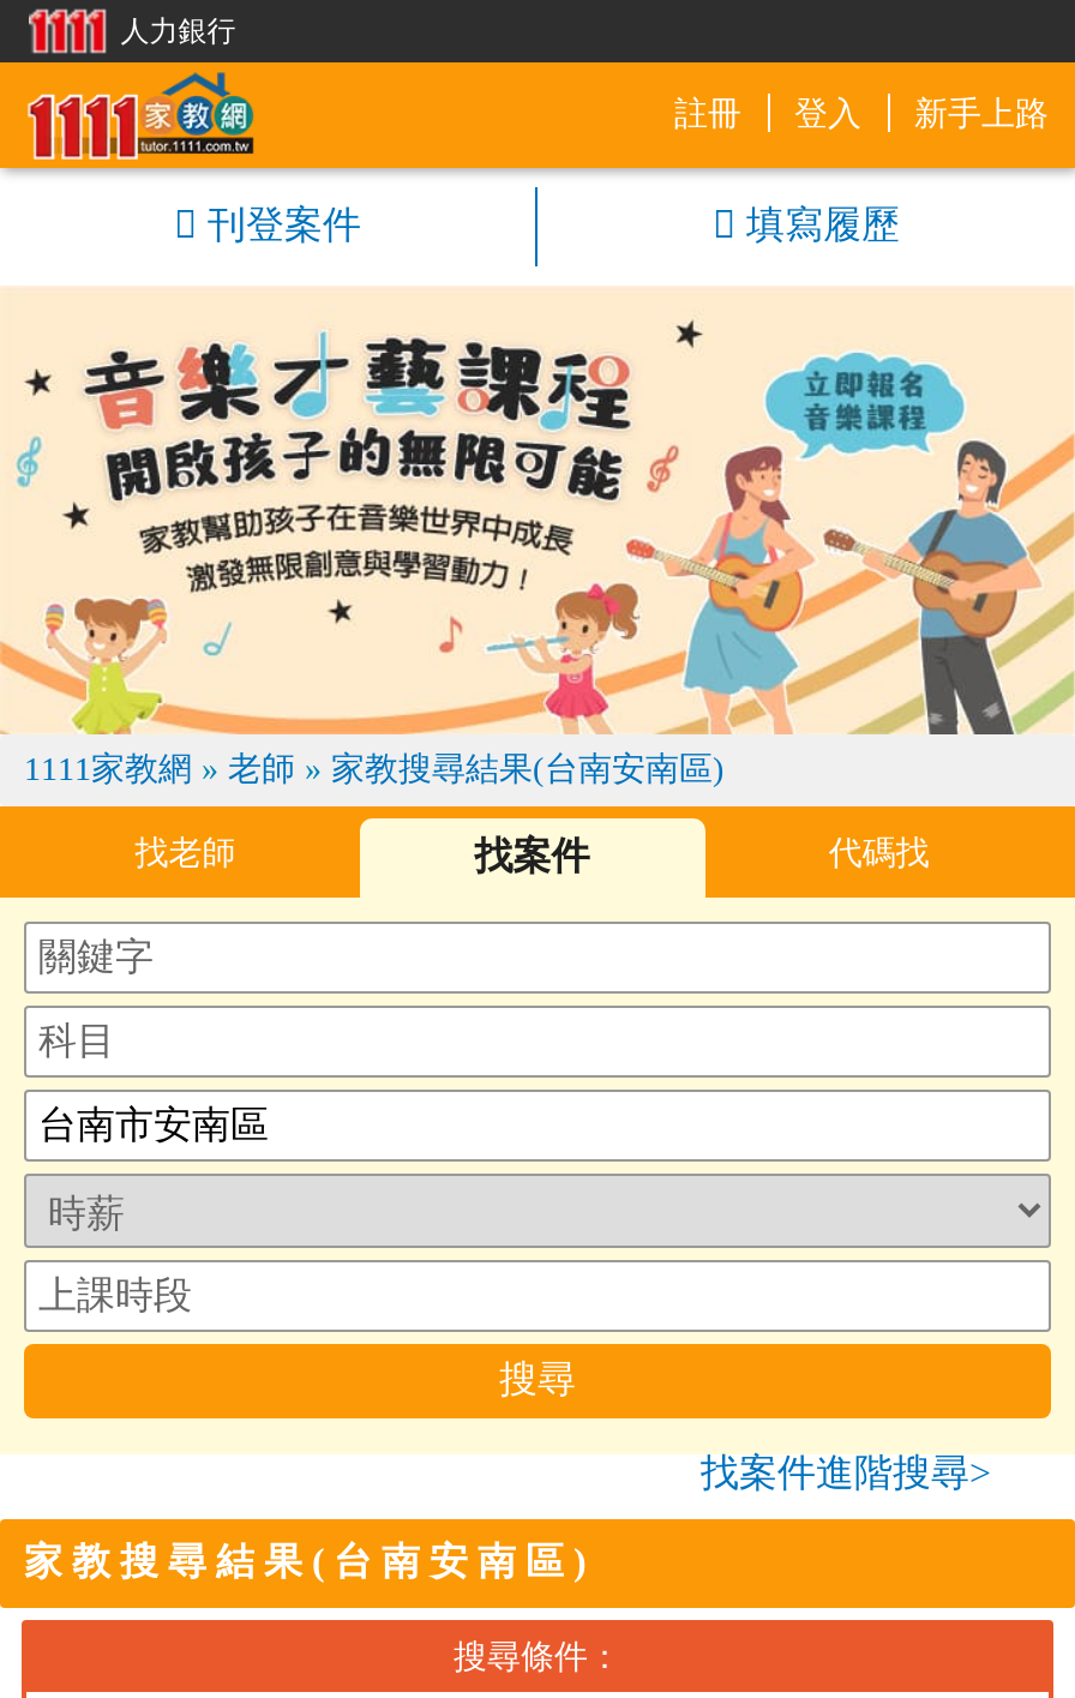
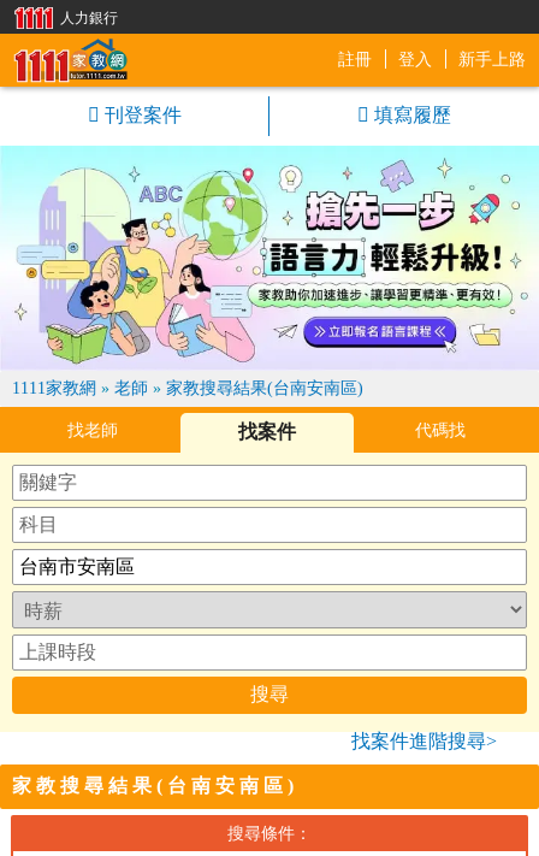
- [image]
+ [image]
